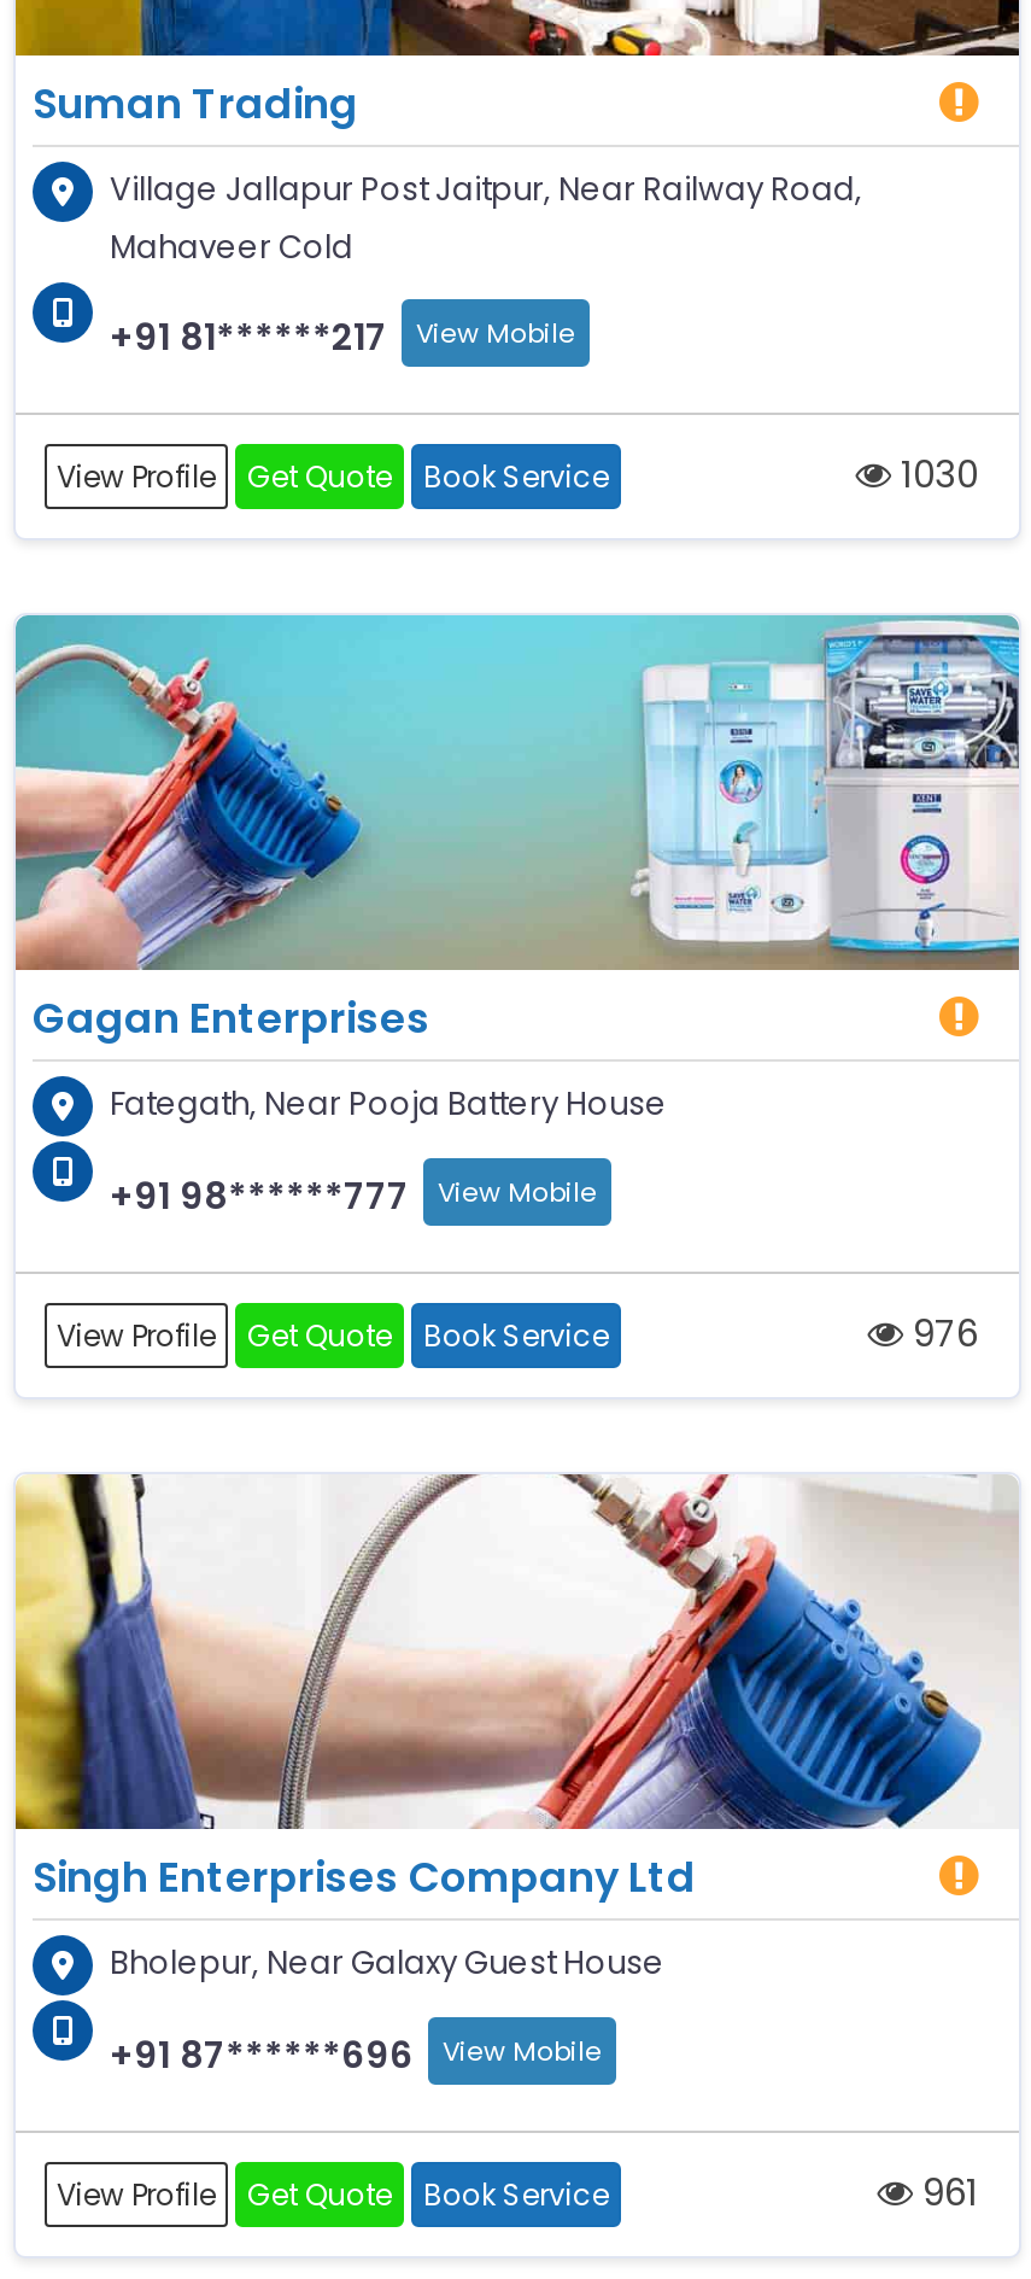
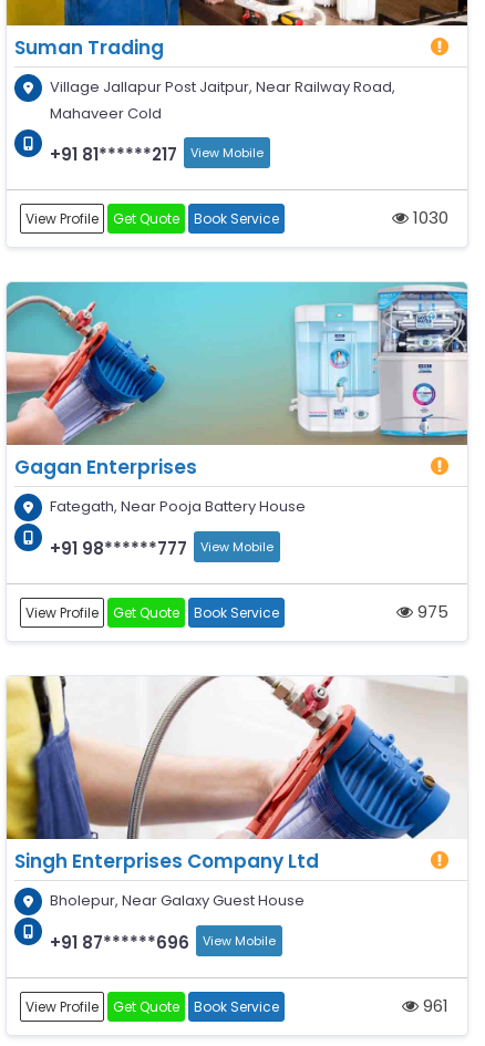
- 976
+ 975
